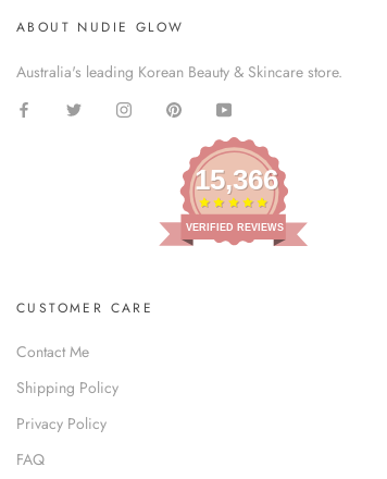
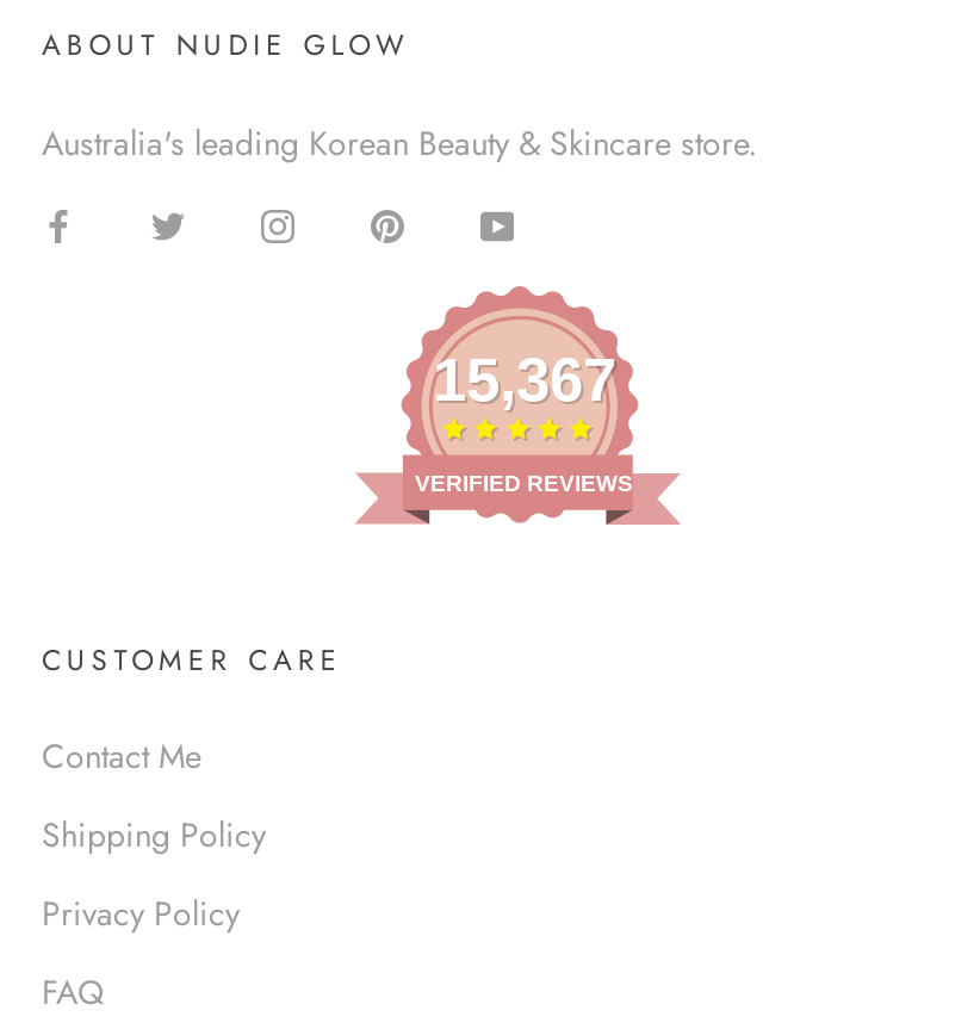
- 15,366
+ 15,367
